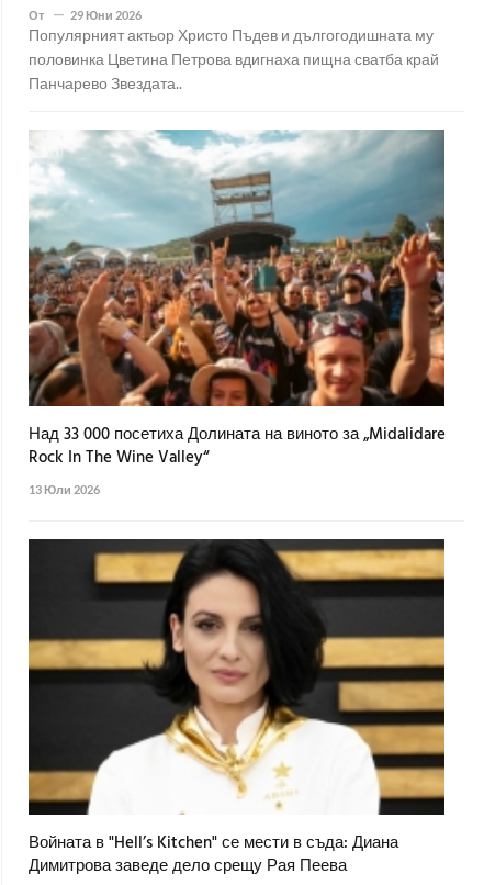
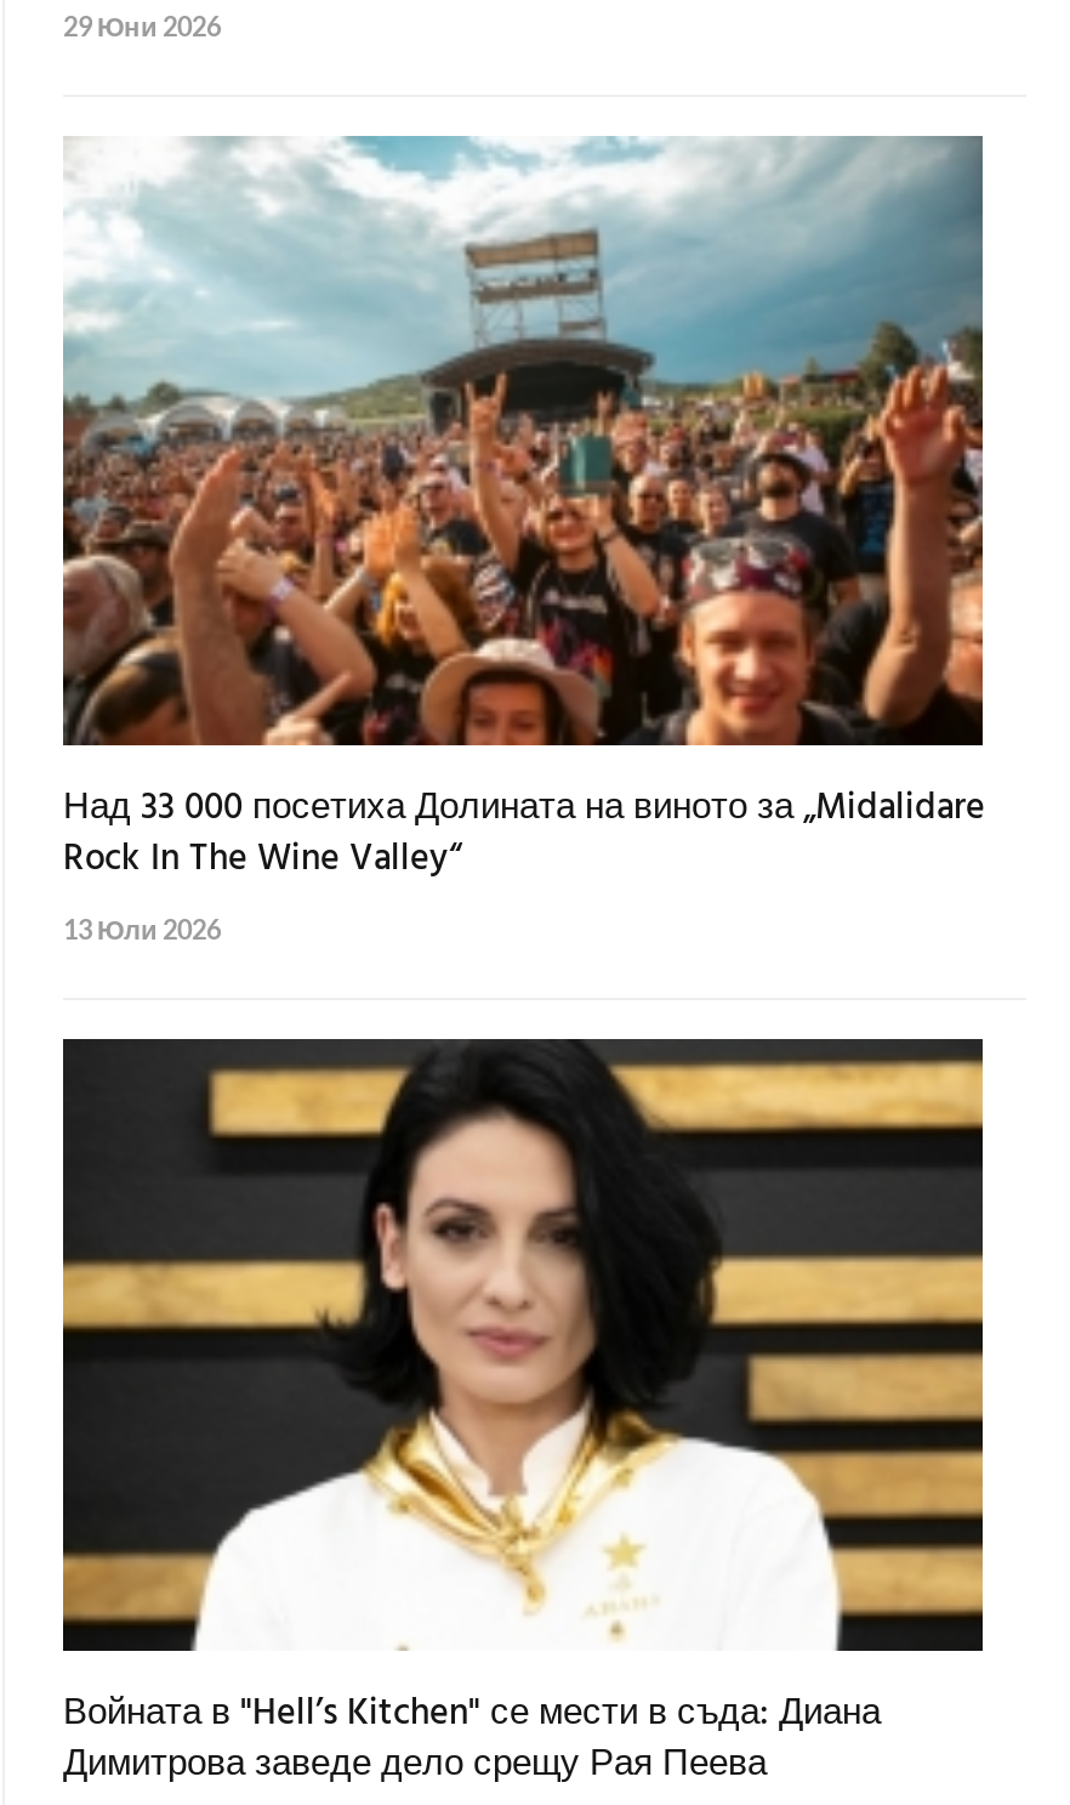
- От

- Популярният актьор Христо Пъдев и дългогодишната му
- половинка Цветина Петрова вдигнаха пищна сватба край
- Панчарево Звездата..
